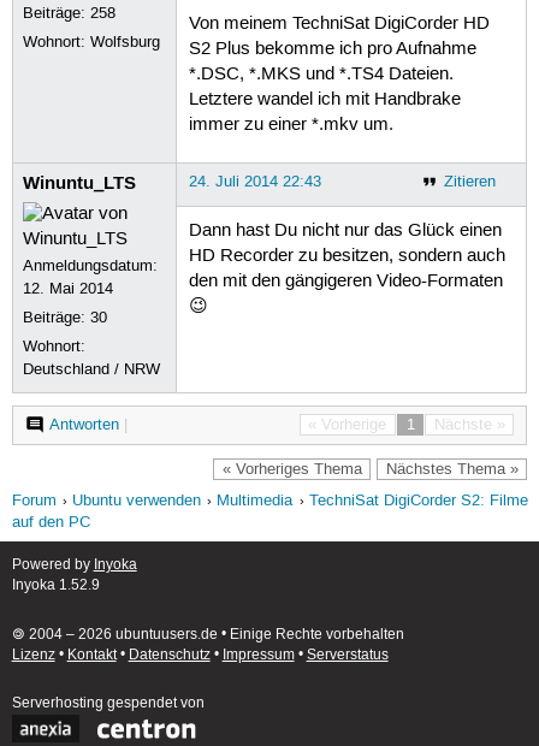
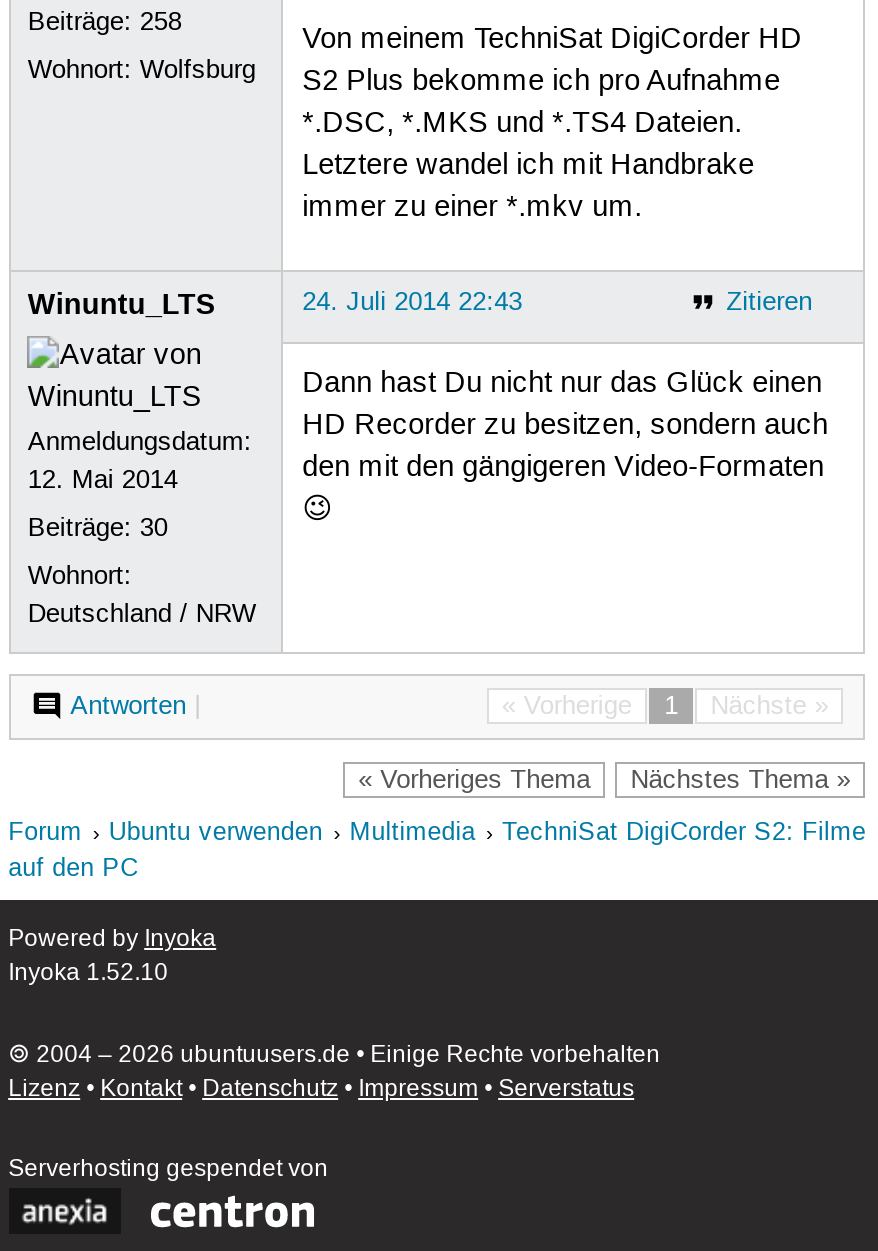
- Inyoka 1.52.9
+ Inyoka 1.52.10
